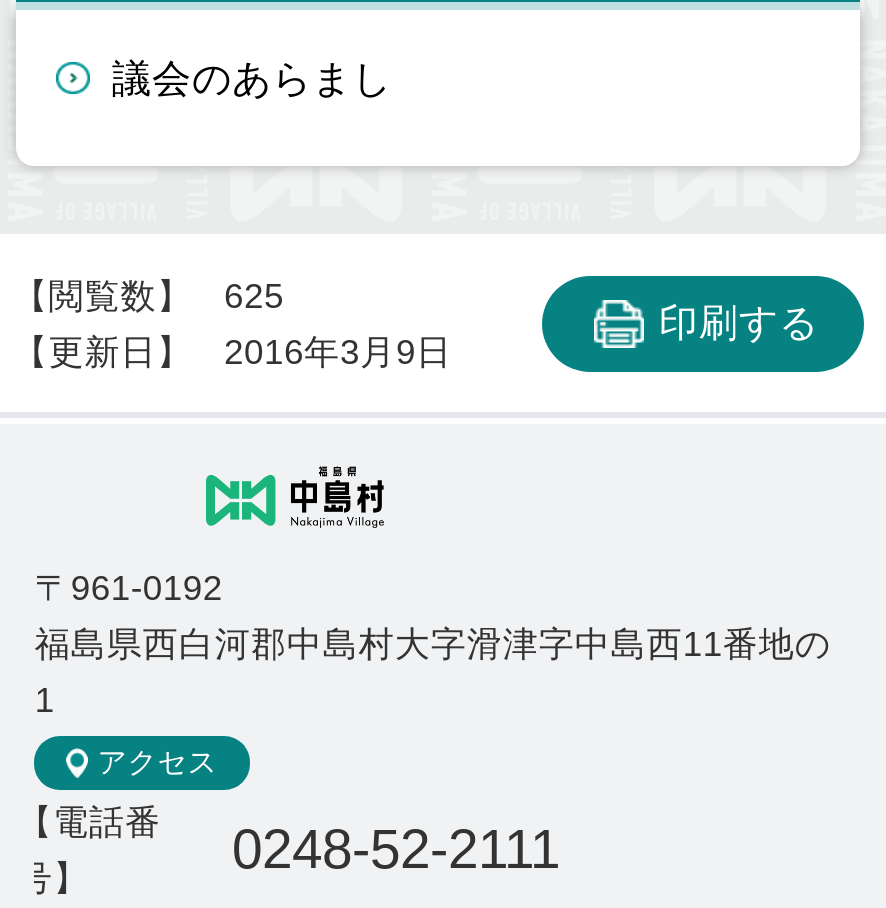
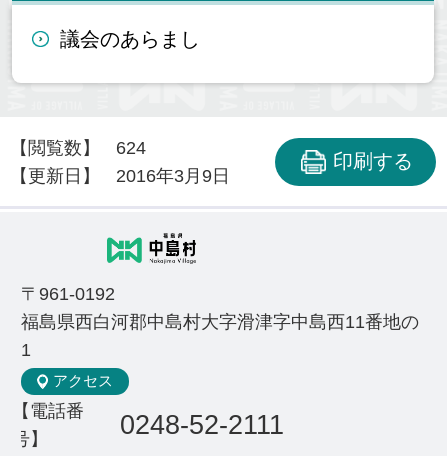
- 【閲覧数】 625
+ 【閲覧数】 624
